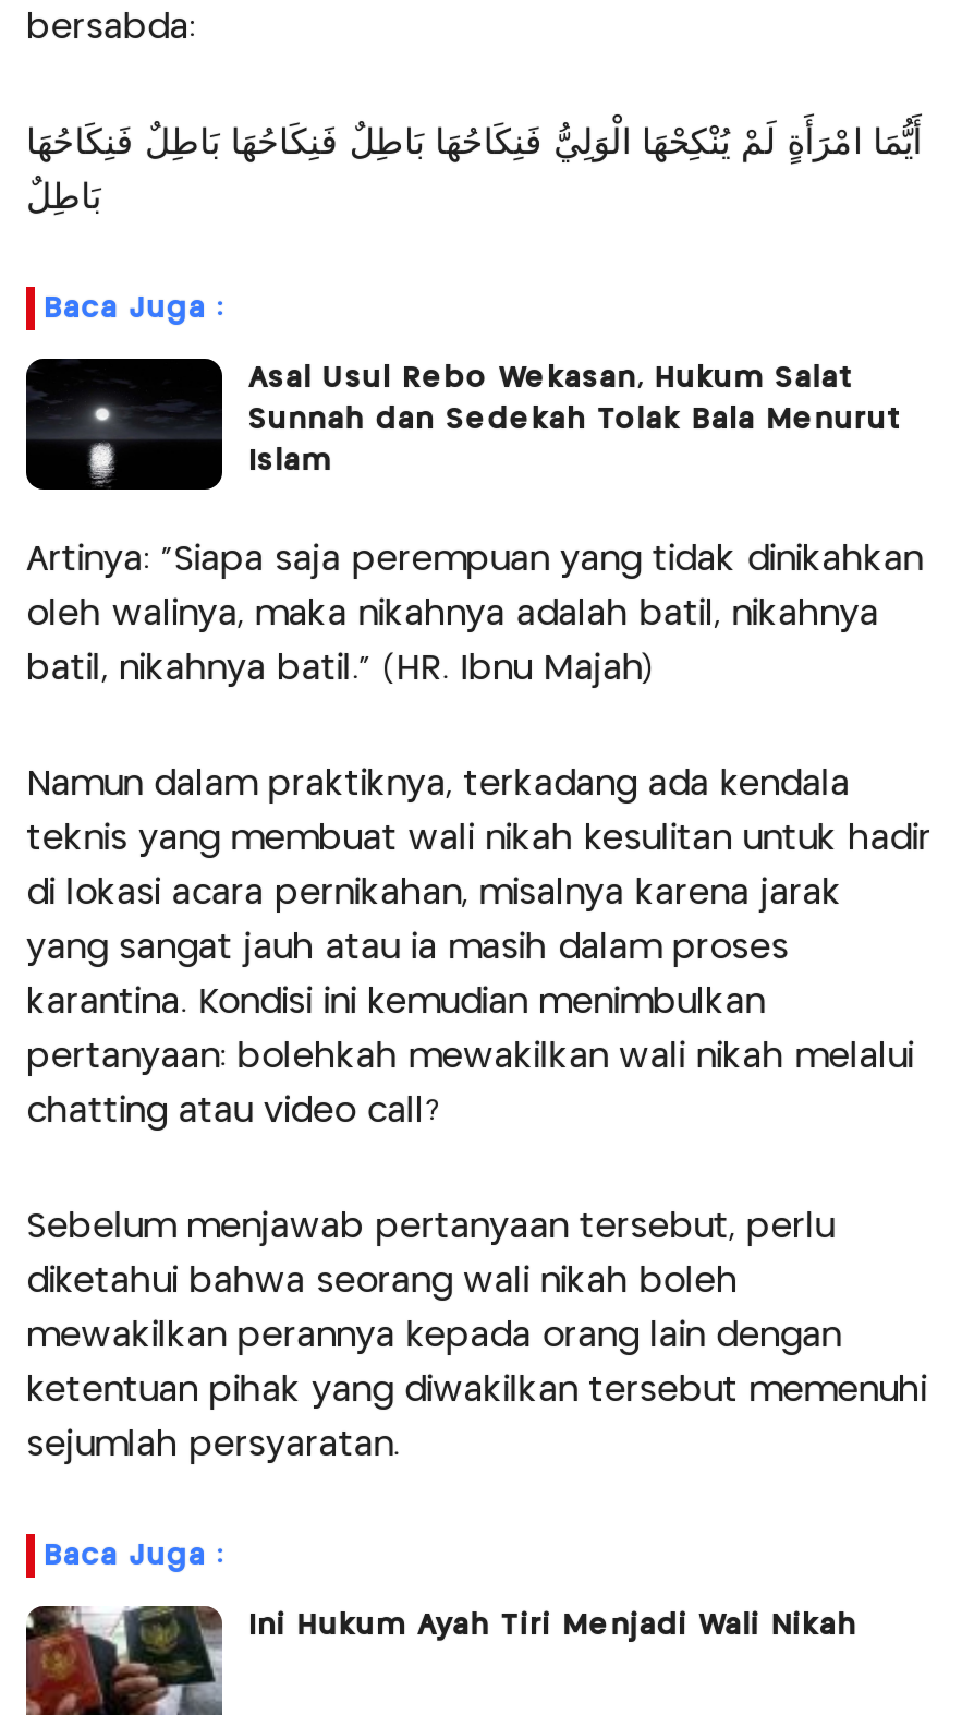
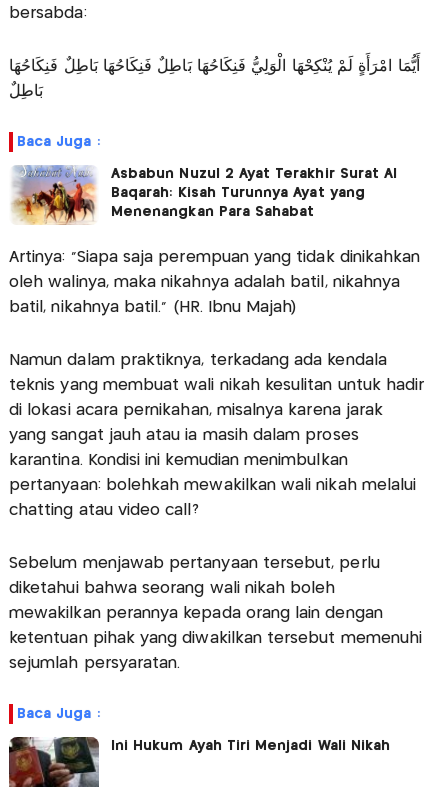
- [image]
- Asal Usul Rebo Wekasan, Hukum Salat
- Sunnah dan Sedekah Tolak Bala Menurut
- Islam
+ [image]
+ Asbabun Nuzul 2 Ayat Terakhir Surat Al
+ Baqarah: Kisah Turunnya Ayat yang
+ Menenangkan Para Sahabat
